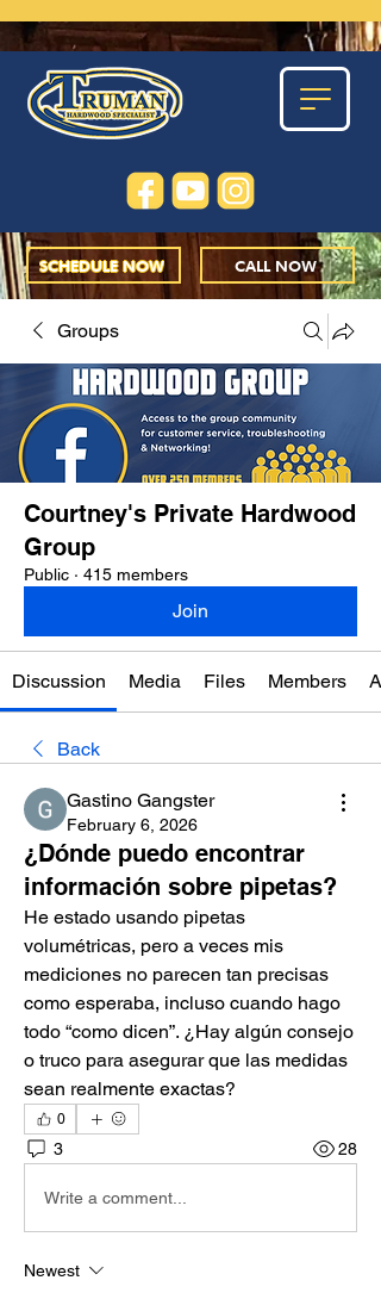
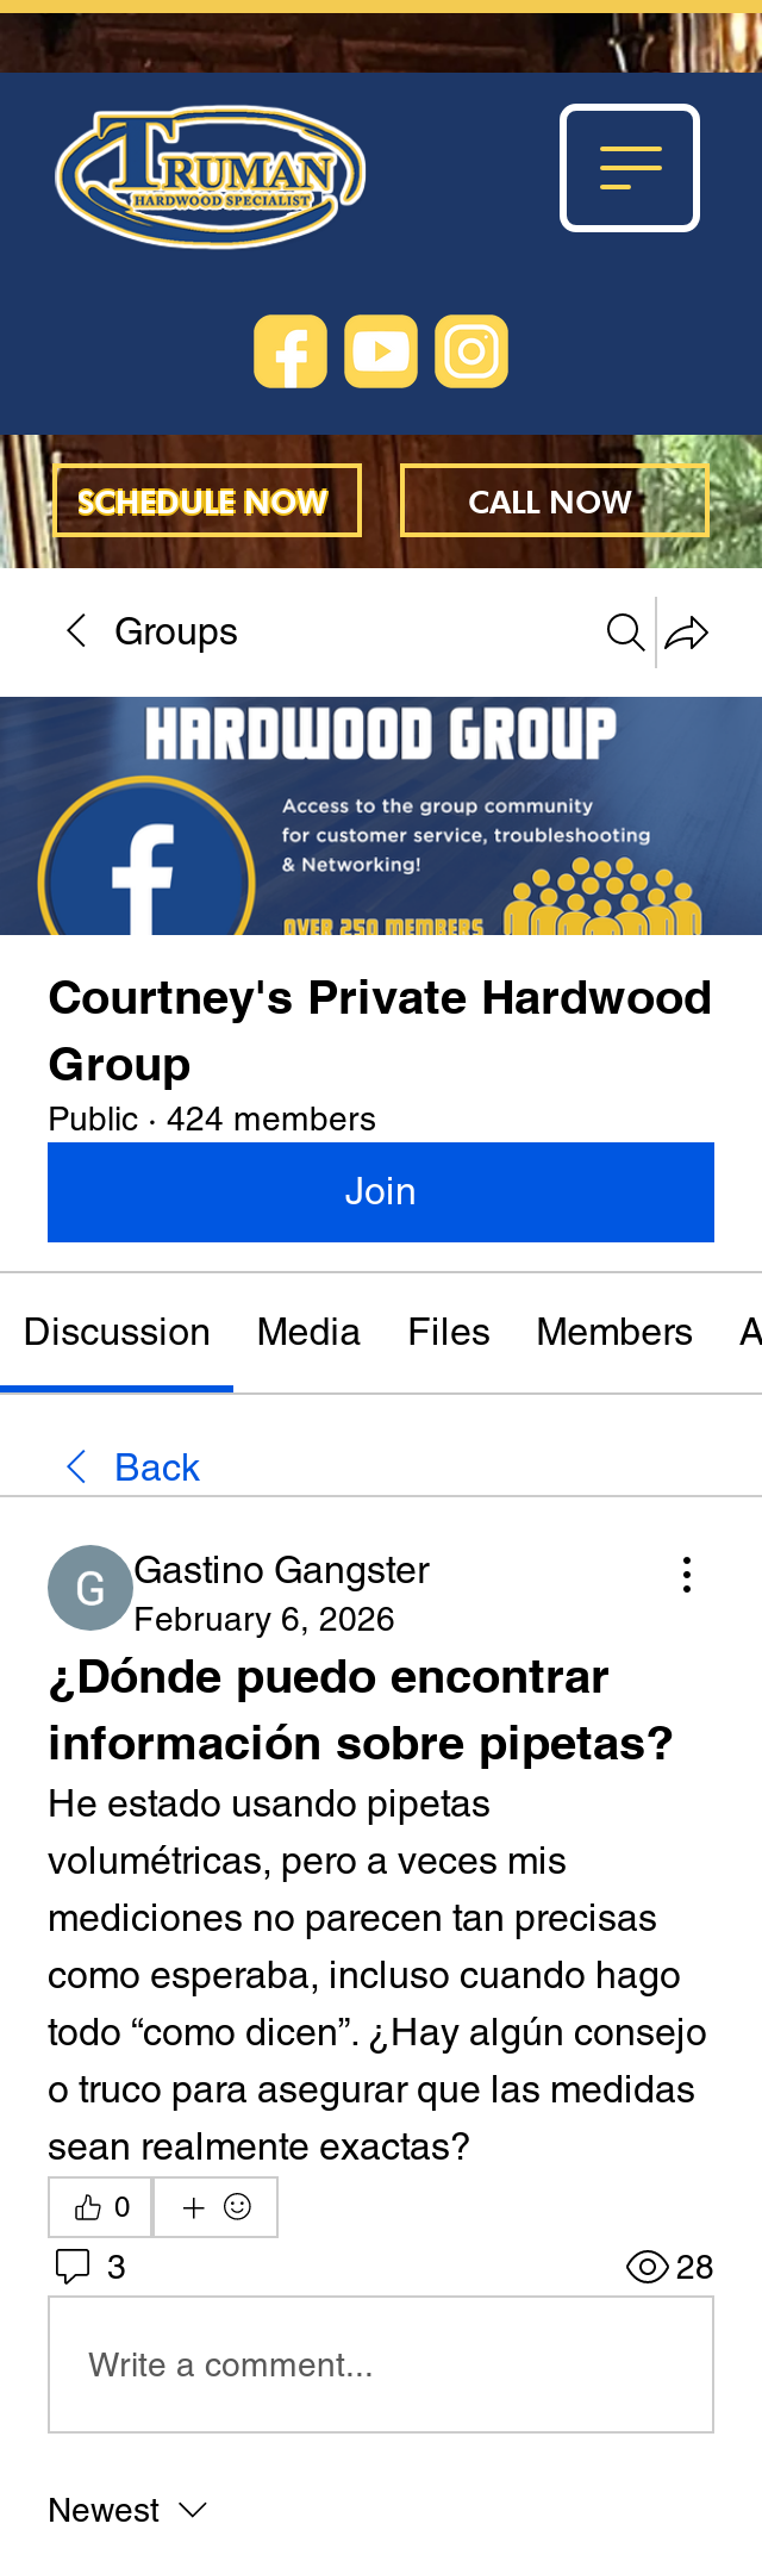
- Public · 415 members
+ Public · 424 members
